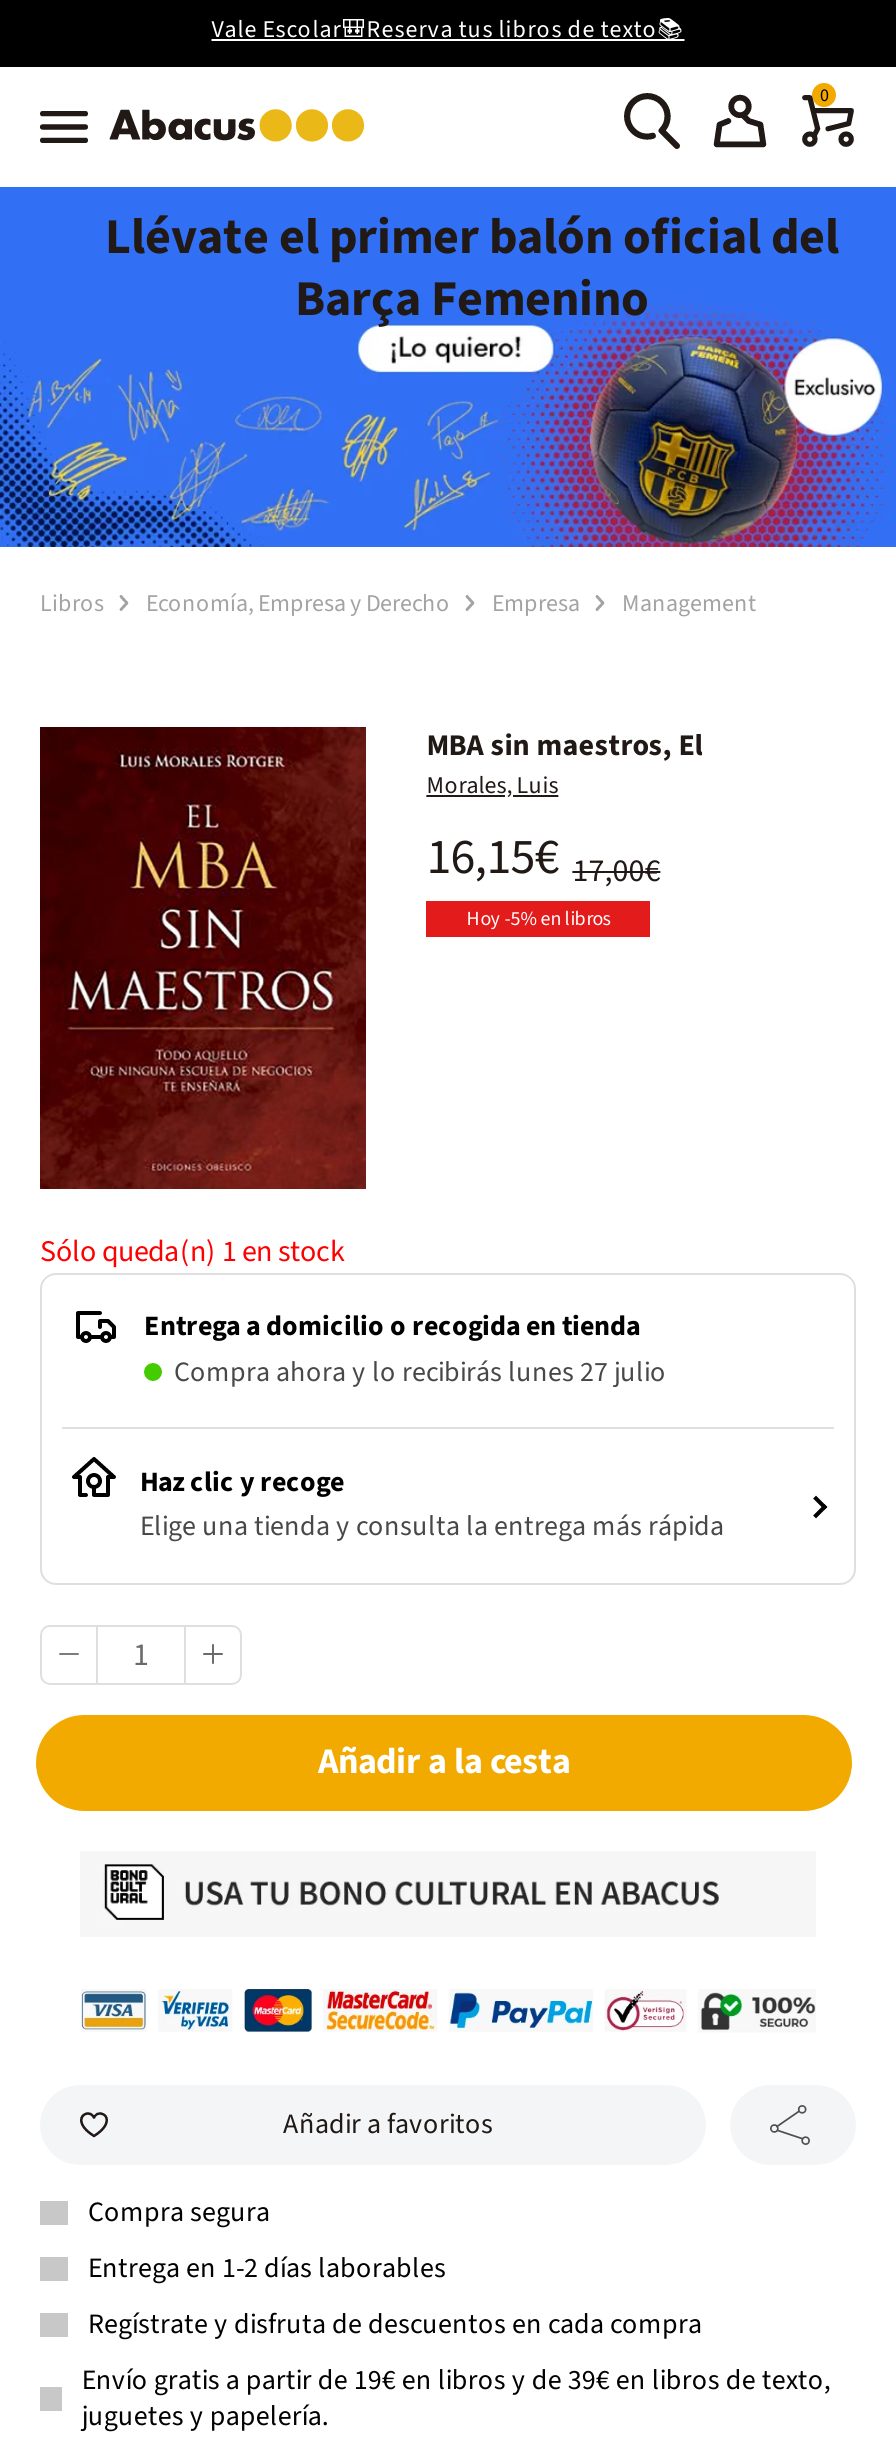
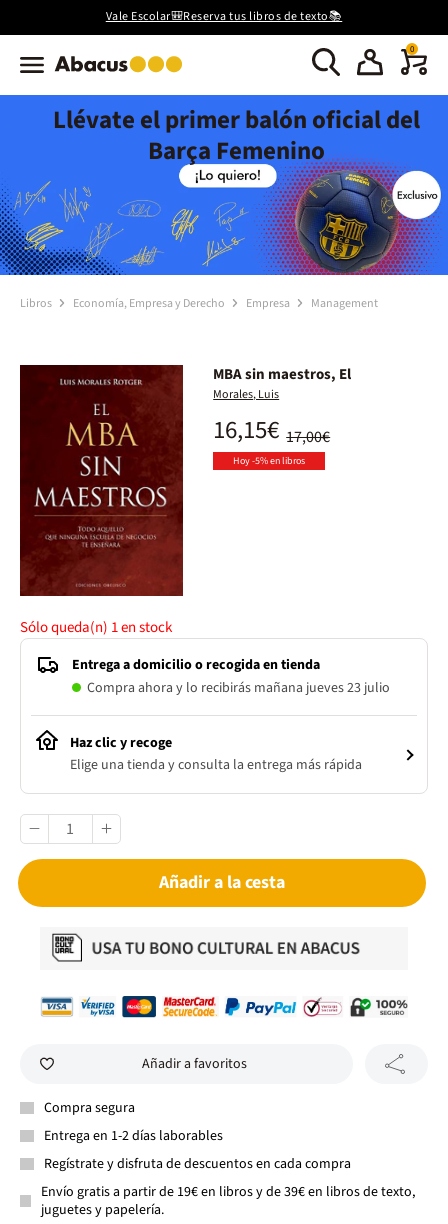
- Compra ahora y lo recibirás lunes 27 julio
+ Compra ahora y lo recibirás mañana jueves 23 julio
